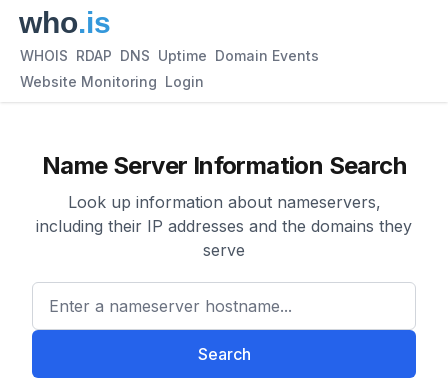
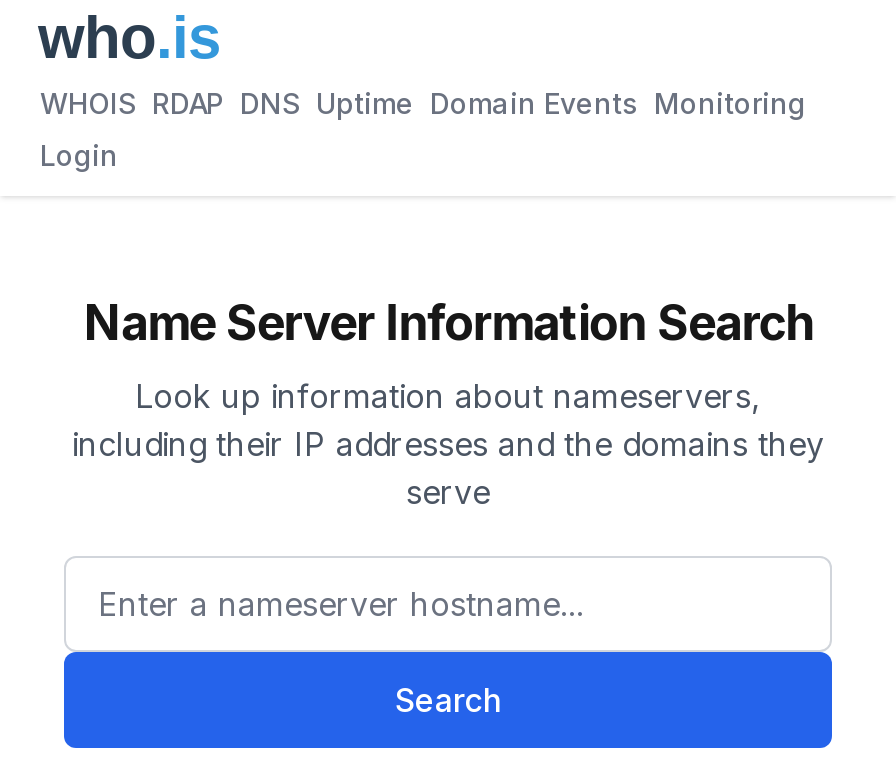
- WHOIS RDAP DNS Uptime Domain Events
+ WHOIS RDAP DNS Uptime Domain Events Monitoring

- Website Monitoring Login
+ Login
